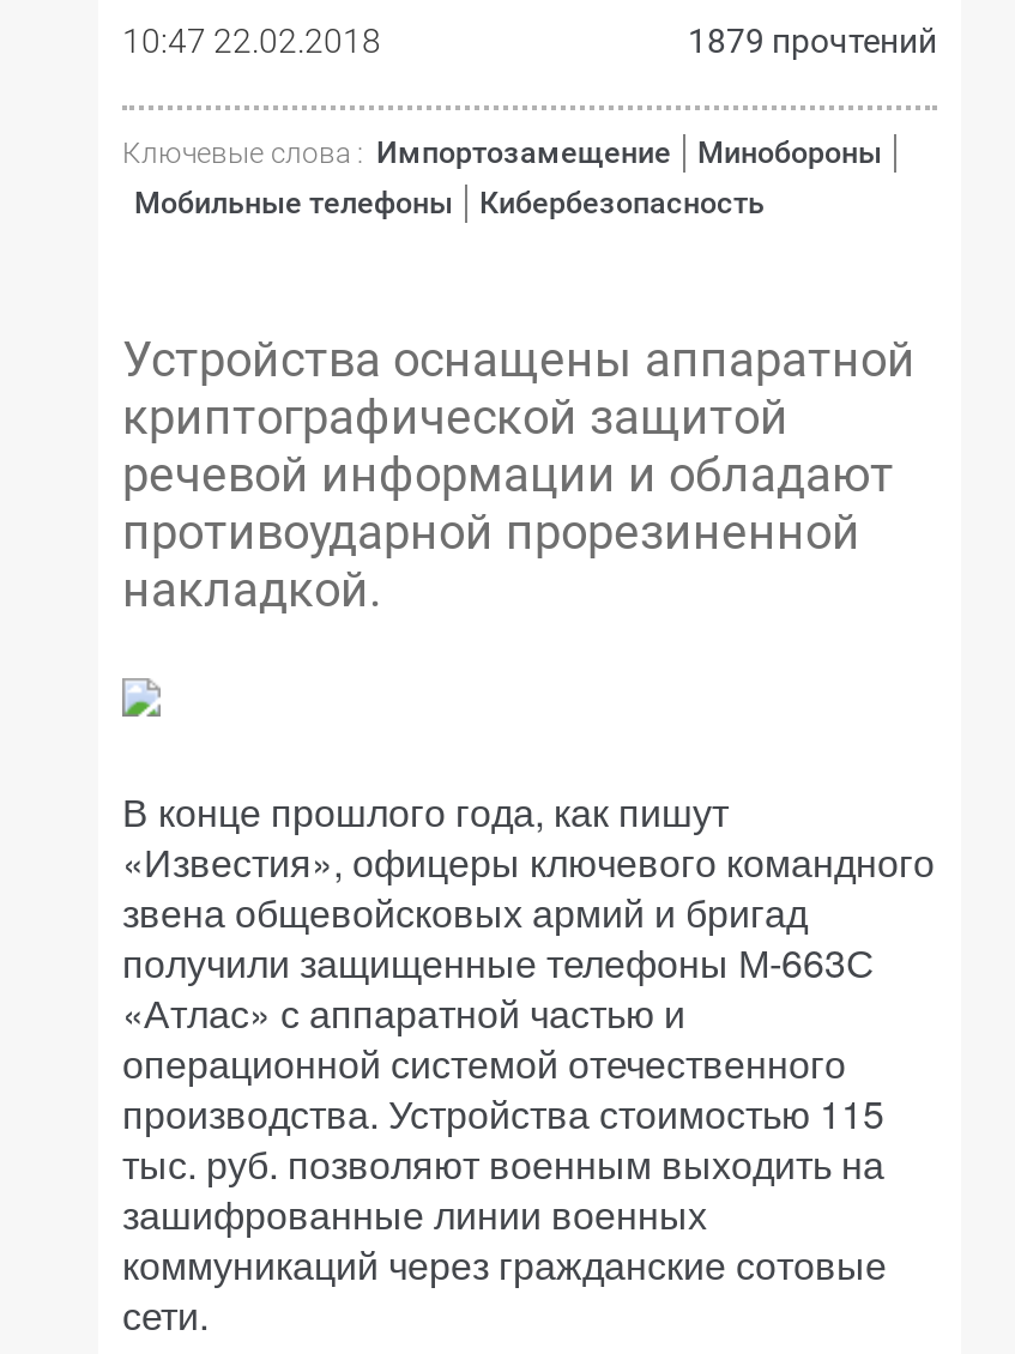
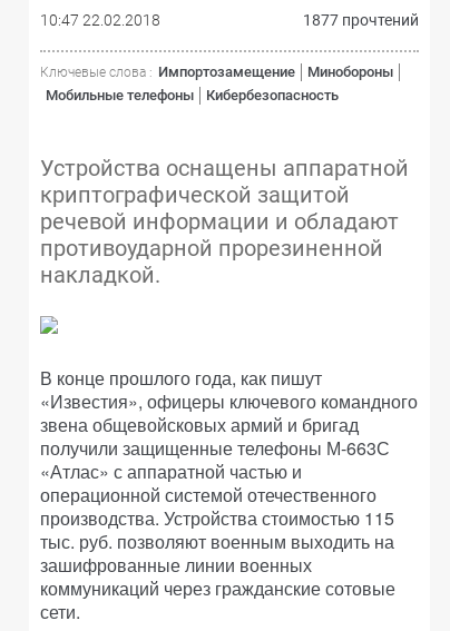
- 1879 прочтений
+ 1877 прочтений
